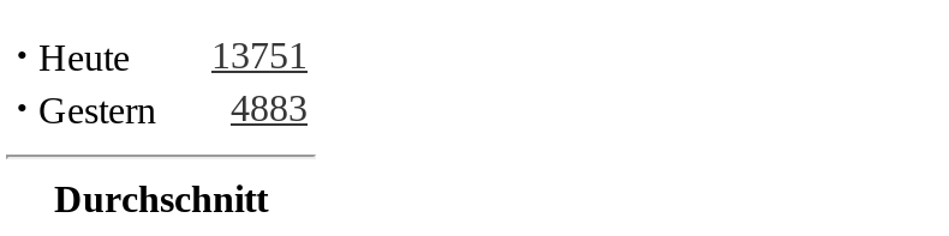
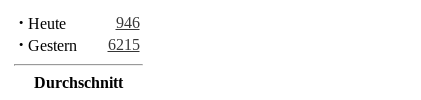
- 13751
+ 946

- · Gestern 4883
+ · Gestern 6215
